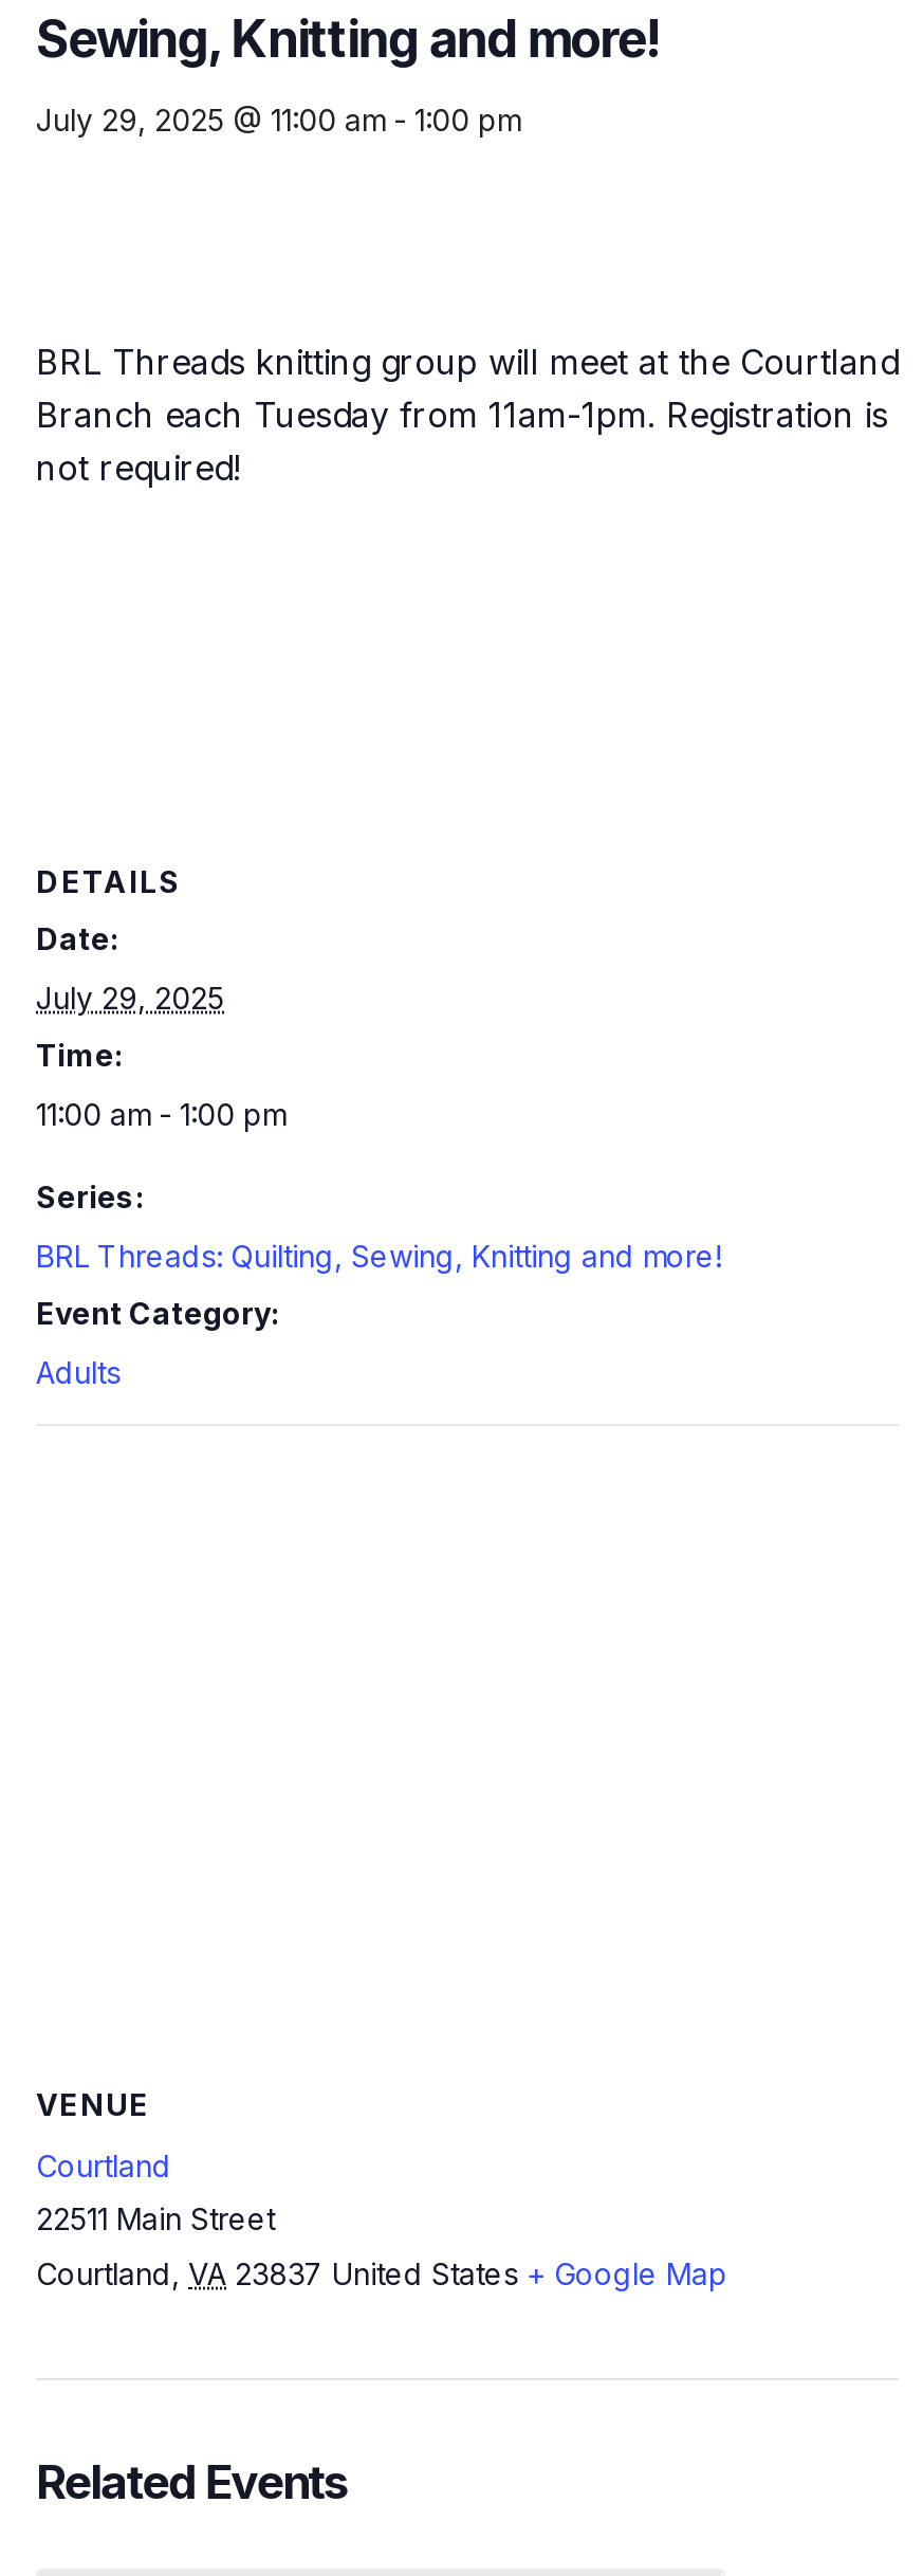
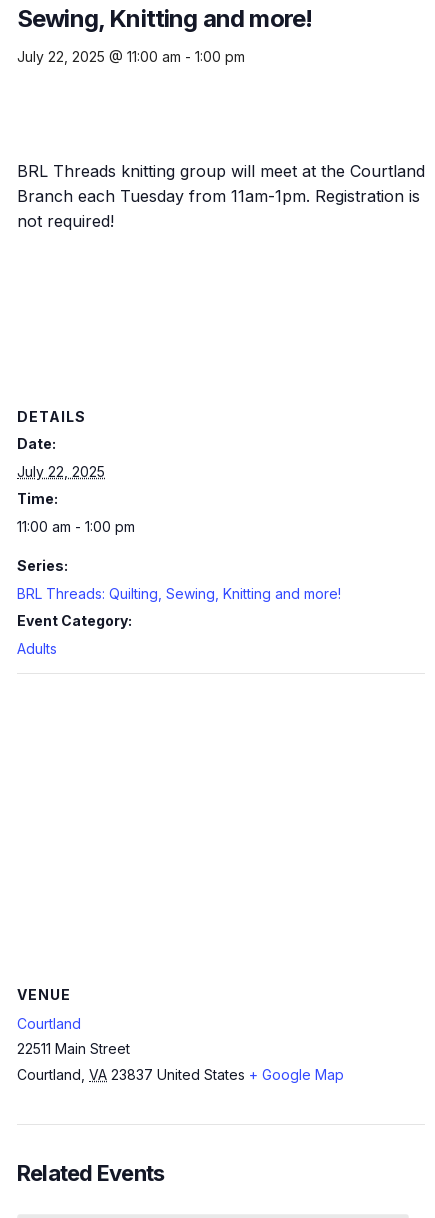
- July 29, 2025 @ 11:00 am - 1:00 pm
+ July 22, 2025 @ 11:00 am - 1:00 pm

- July 29, 2025
+ July 22, 2025
